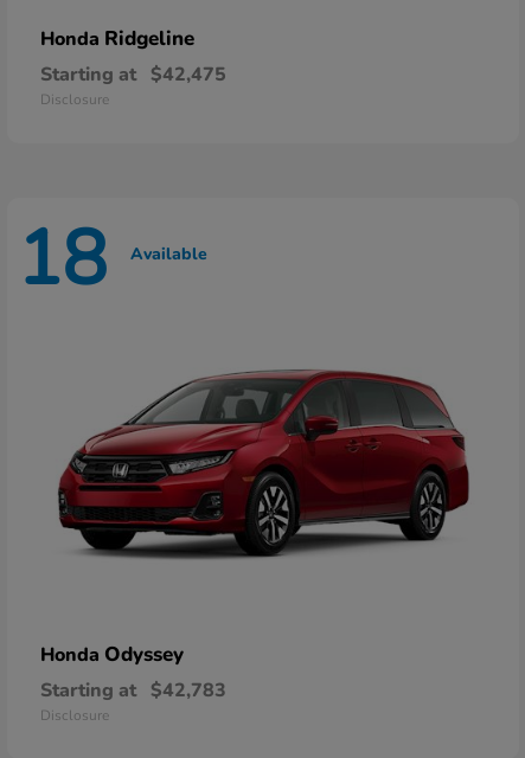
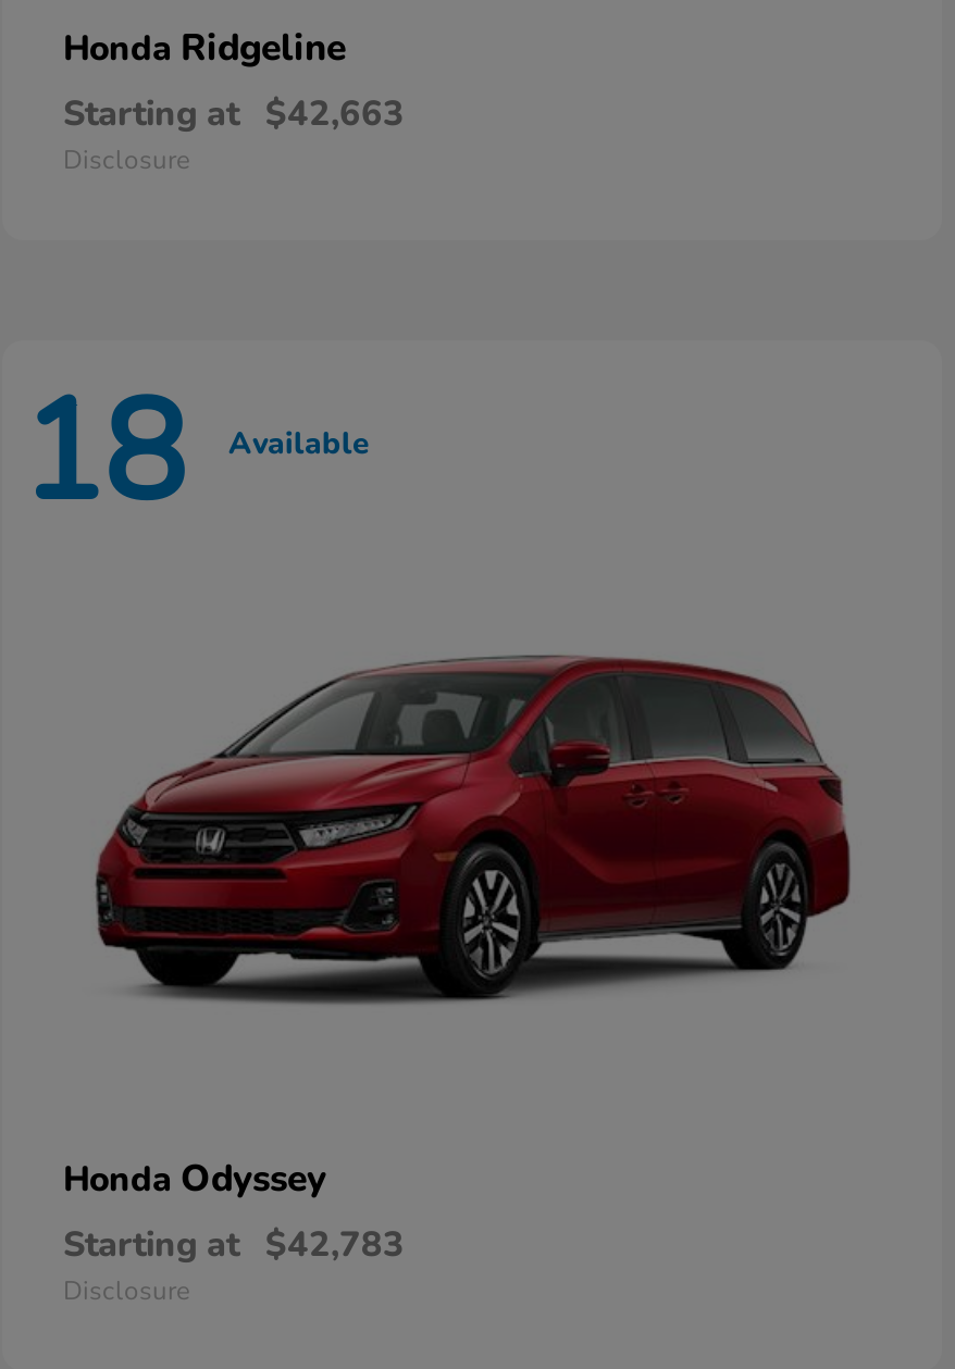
- Starting at $42,475
+ Starting at $42,663
